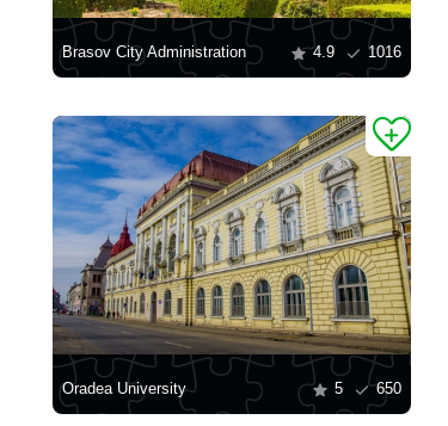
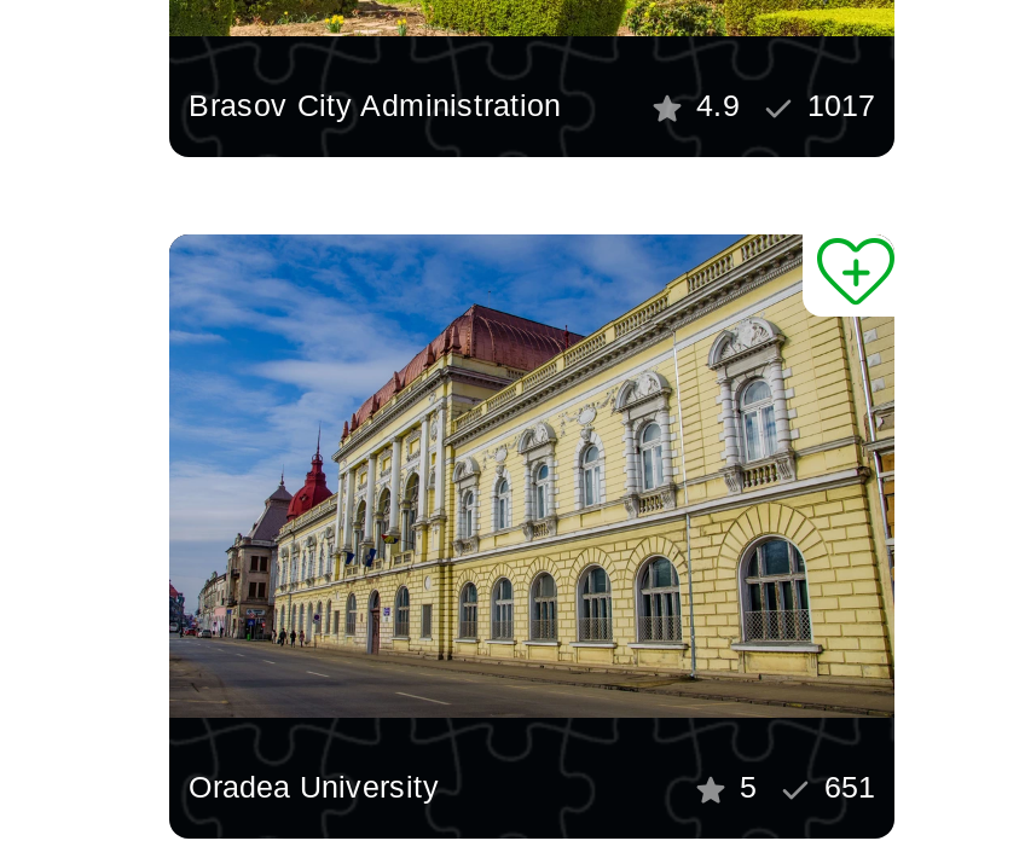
- 4.9 1016
+ 4.9 1017

- 5 650
+ 5 651
